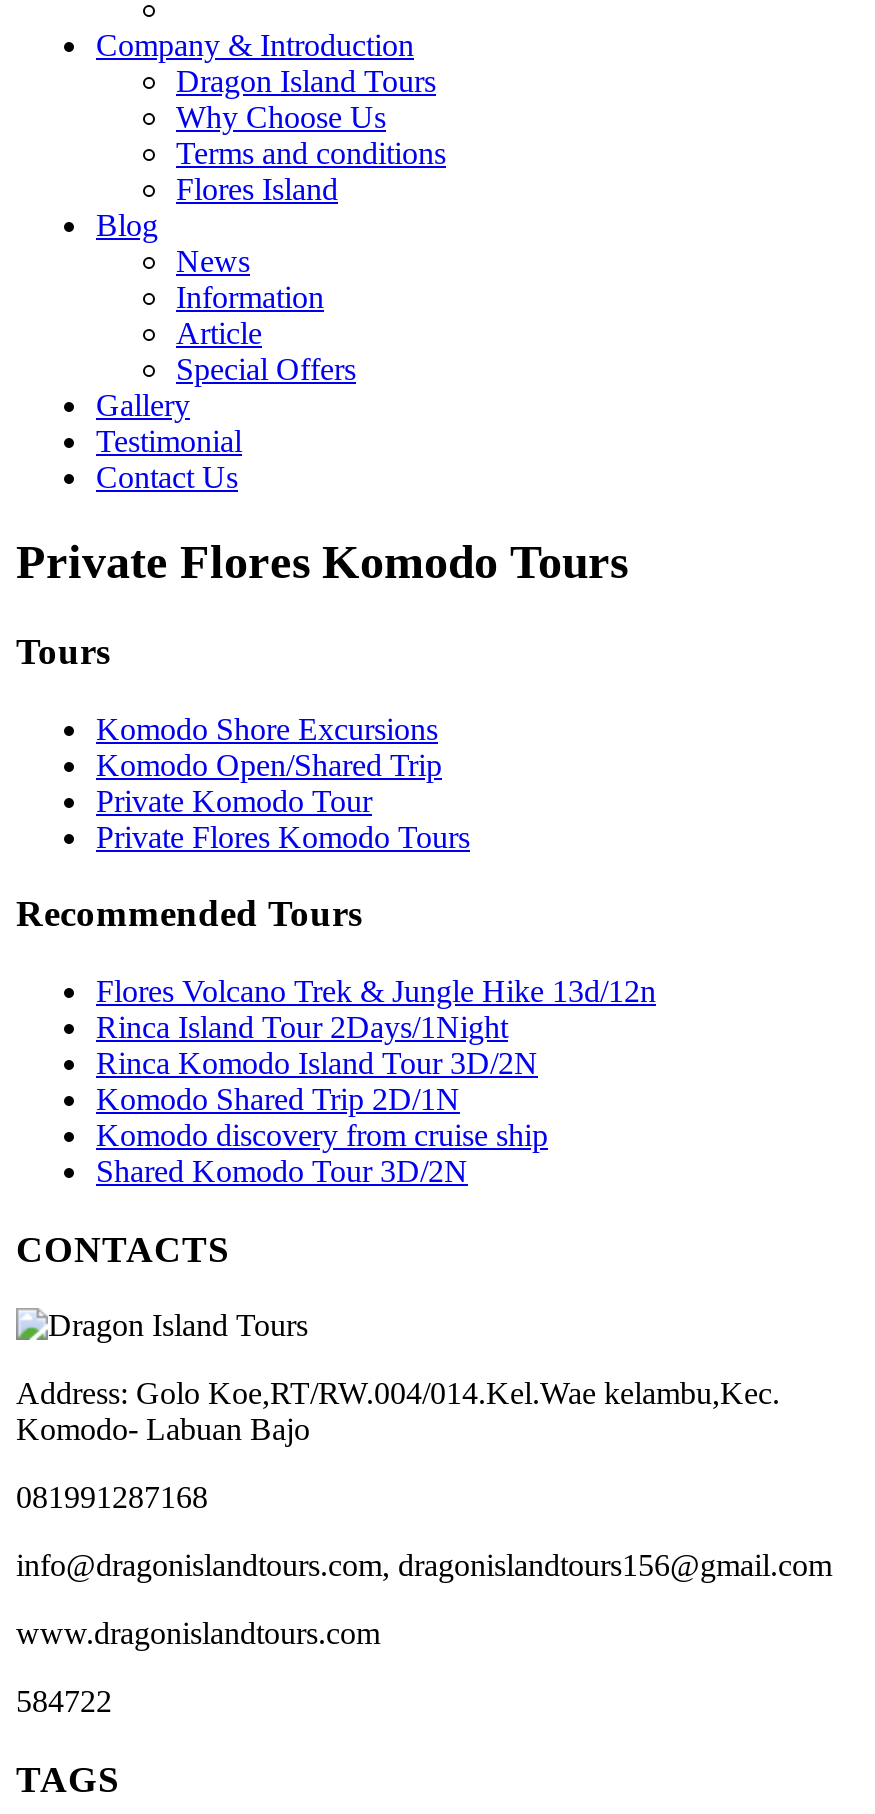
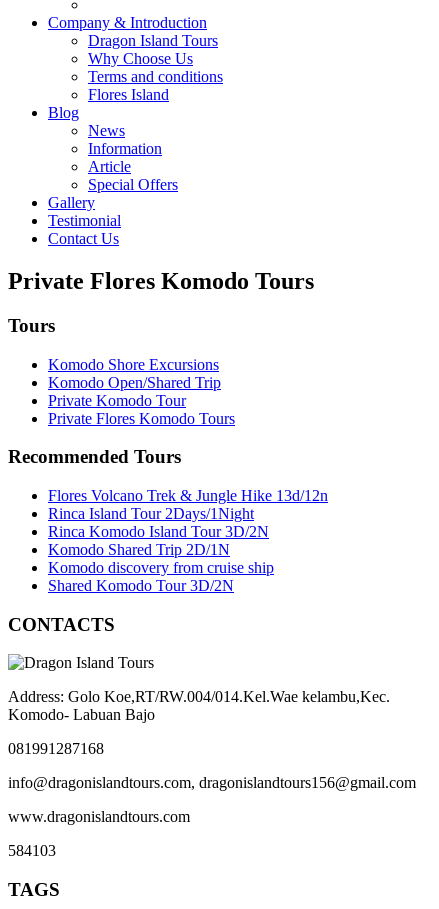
- 584722
+ 584103
